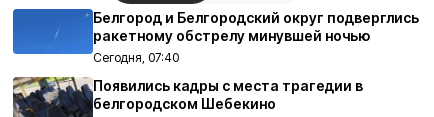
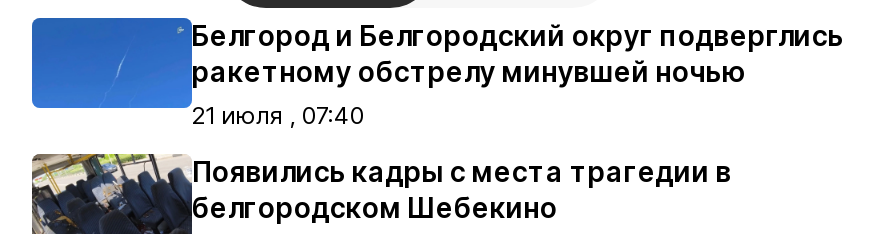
- Сегодня, 07:40
+ 21 июля , 07:40
